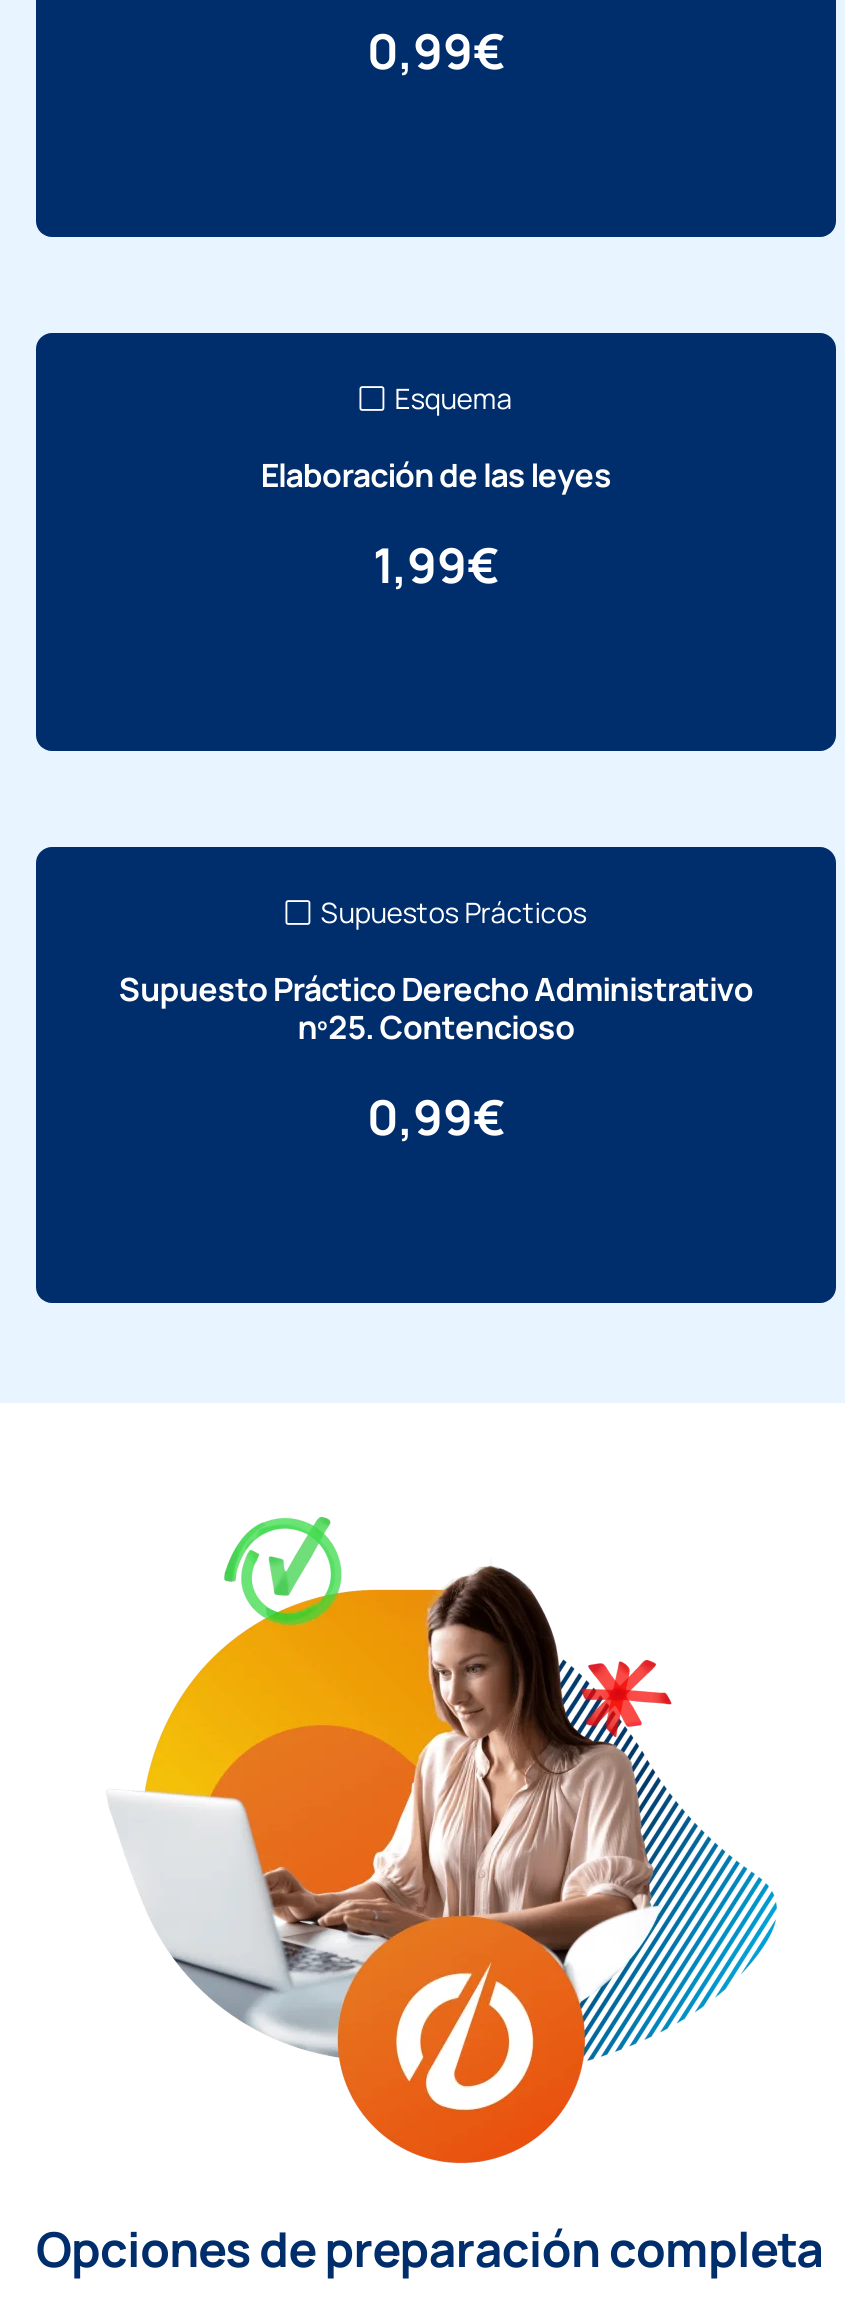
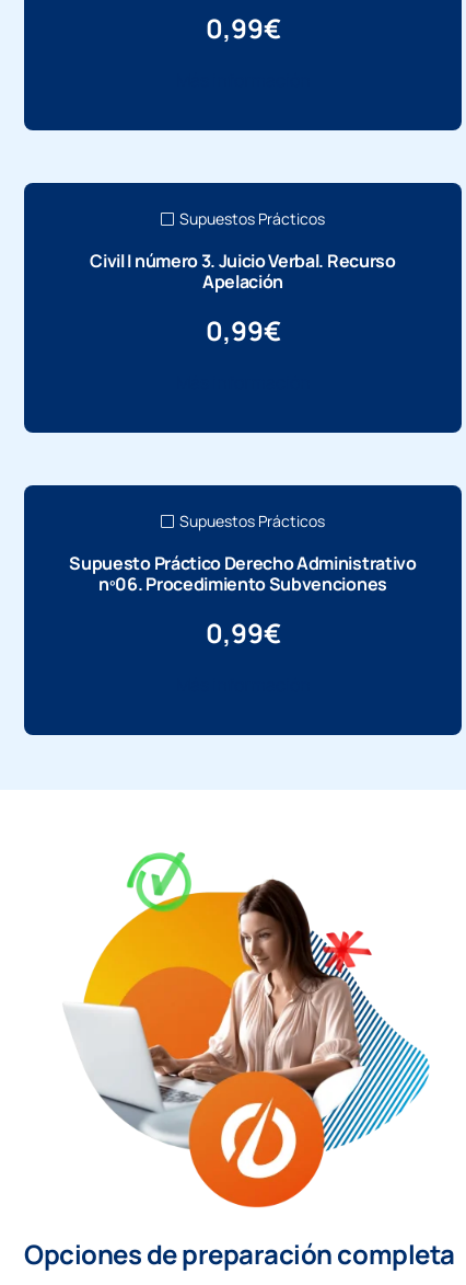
- Esquema
+ Supuestos Prácticos

- Elaboración de las leyes
+ Civil I número 3. Juicio Verbal. Recurso
+ Apelación

- 1,99€
+ 0,99€

- nº25. Contencioso
+ nº06. Procedimiento Subvenciones
